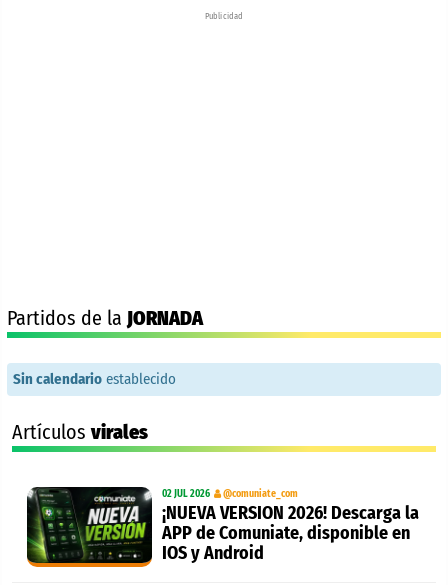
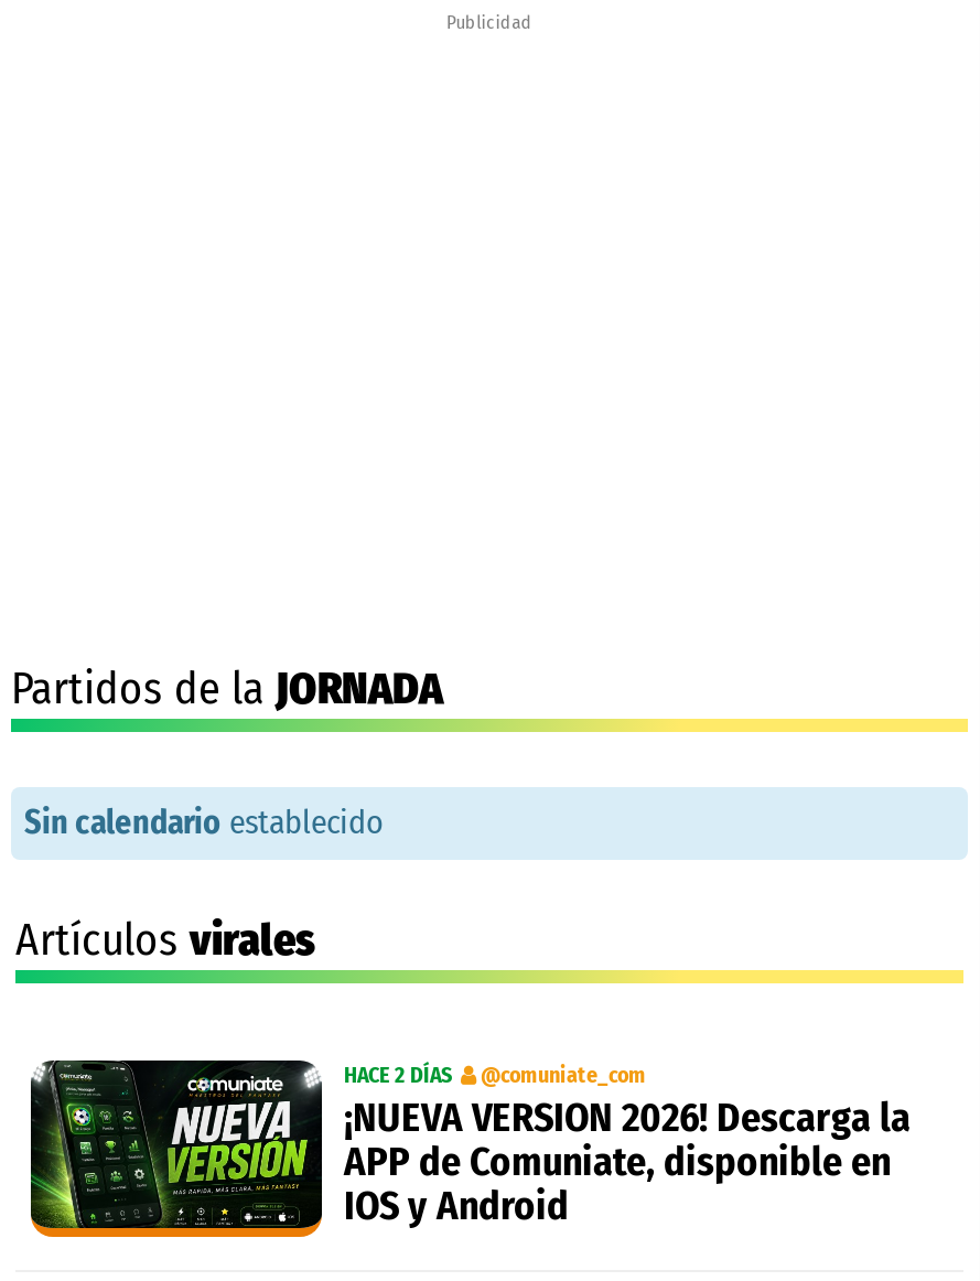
- [image]
- 02 JUL 2026 @comuniate_com
+ [image]
+ HACE 2 DÍAS @comuniate_com
